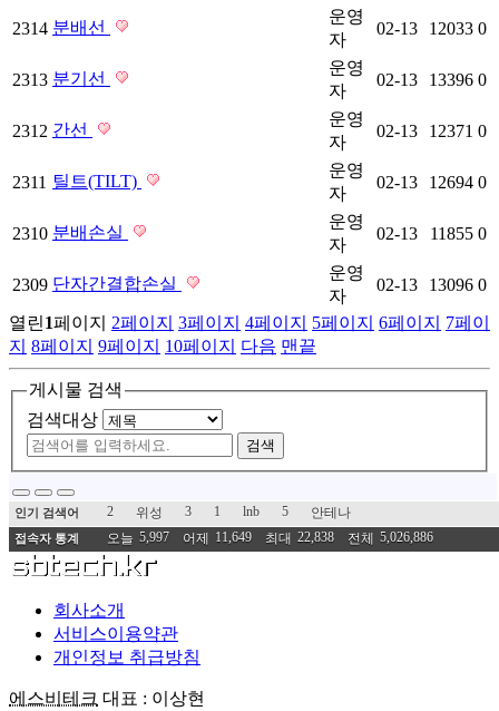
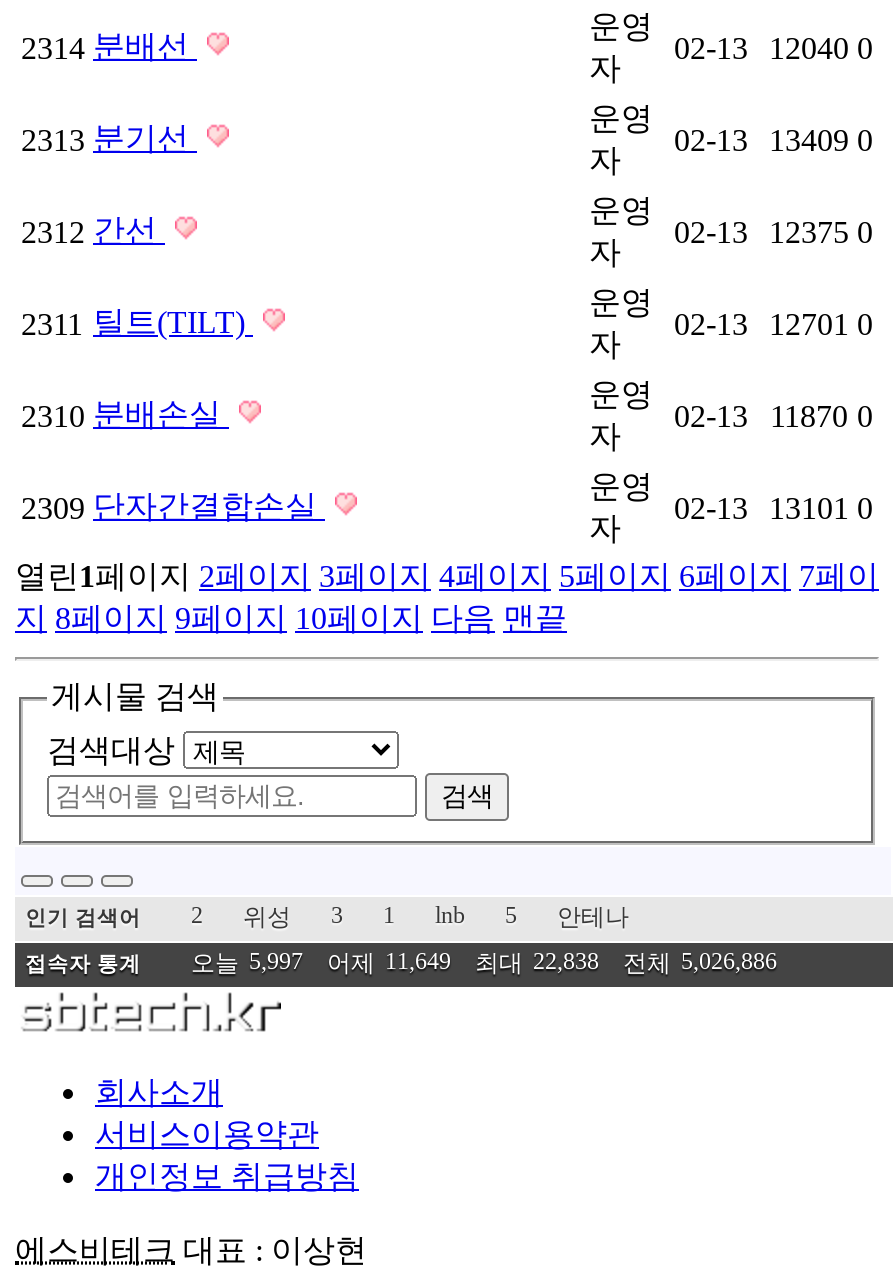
- 02-13 12033 0
+ 02-13 12040 0

- 02-13 13396 0
+ 02-13 13409 0

- 02-13 12371 0
+ 02-13 12375 0

- 02-13 12694 0
+ 02-13 12701 0

- 02-13 11855 0
+ 02-13 11870 0

- 02-13 13096 0
+ 02-13 13101 0
